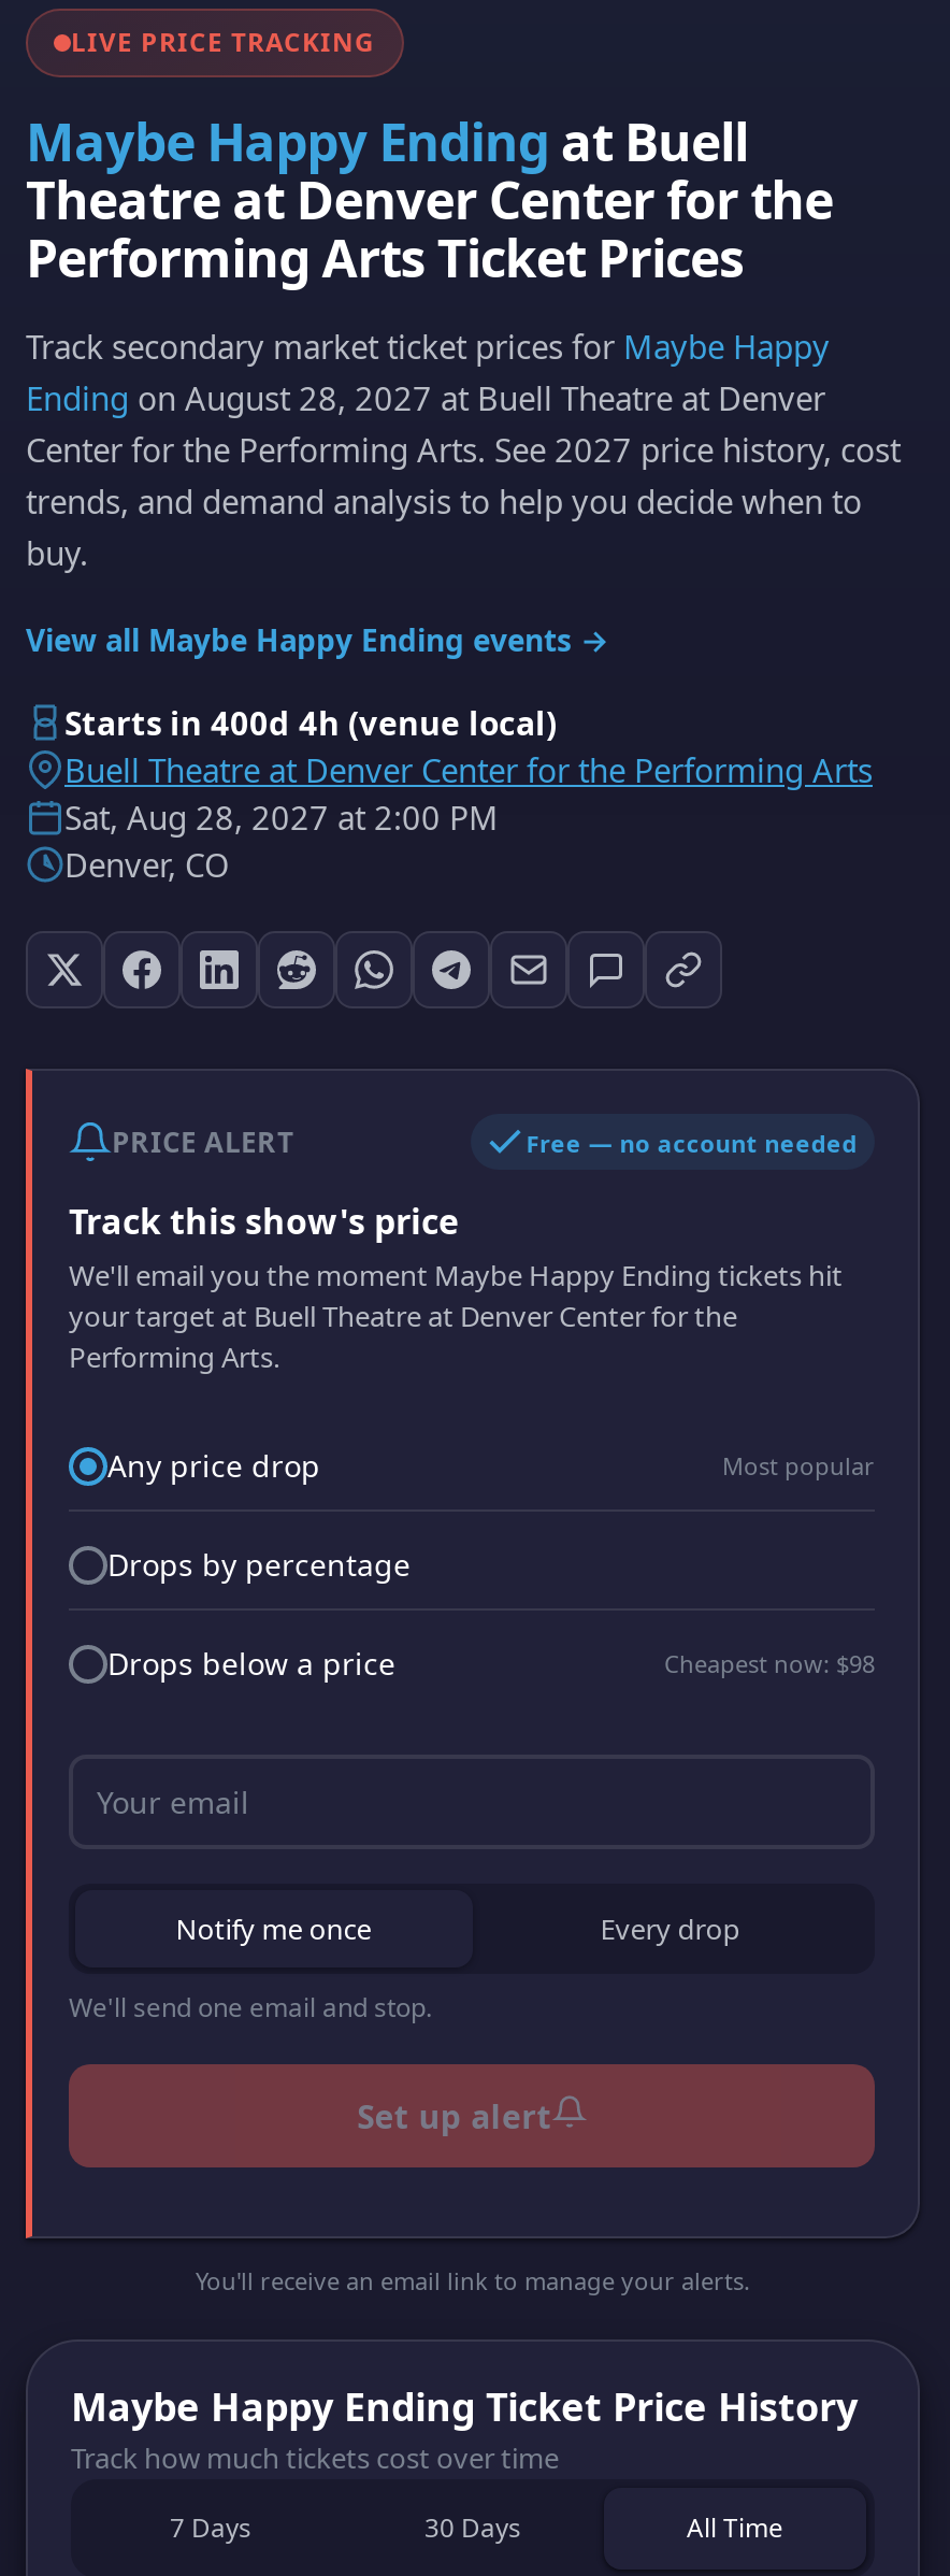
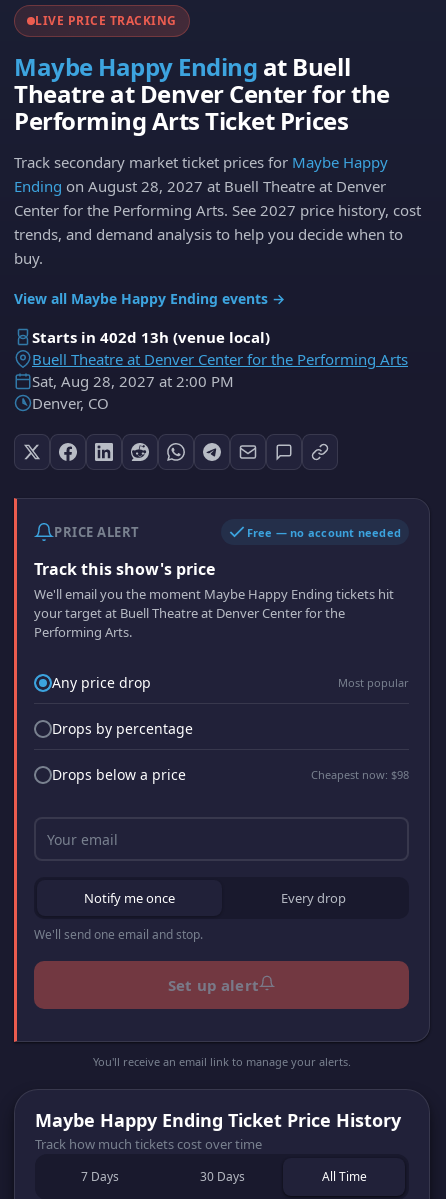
- Starts in 400d 4h (venue local)
+ Starts in 402d 13h (venue local)
